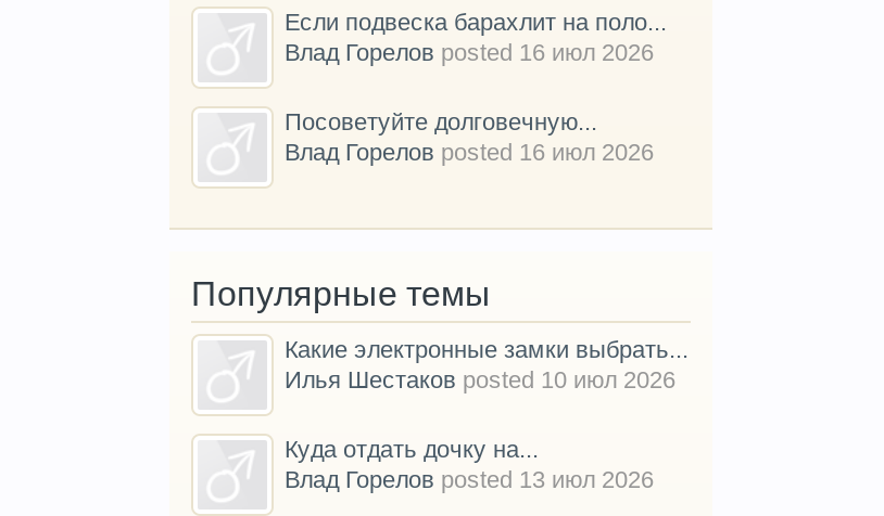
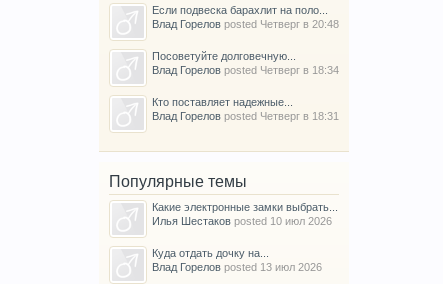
- Влад Горелов posted 16 июл 2026
+ Влад Горелов posted Четверг в 20:48

- Влад Горелов posted 16 июл 2026
+ Влад Горелов posted Четверг в 18:34
+ Кто поставляет надежные...
+ Влад Горелов posted Четверг в 18:31
